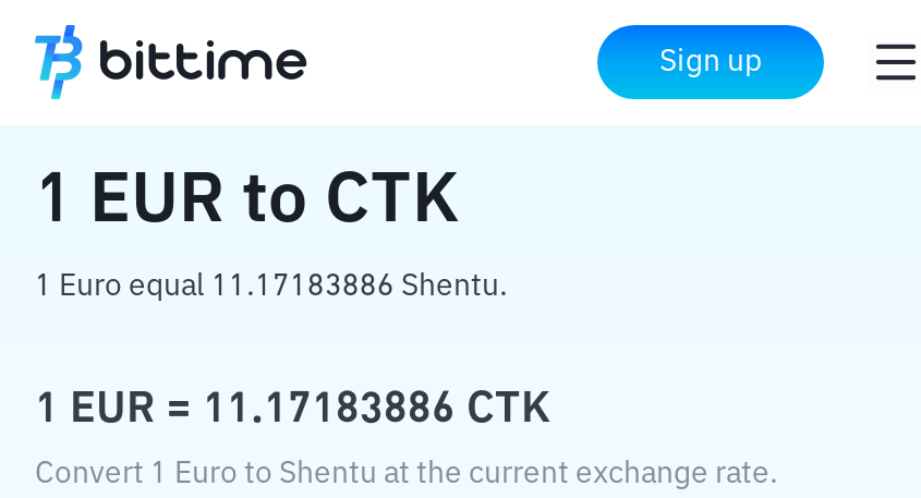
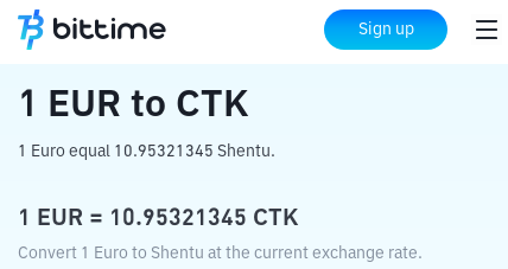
- 1 Euro equal 11.17183886 Shentu.
+ 1 Euro equal 10.95321345 Shentu.

- 1 EUR = 11.17183886 CTK
+ 1 EUR = 10.95321345 CTK
